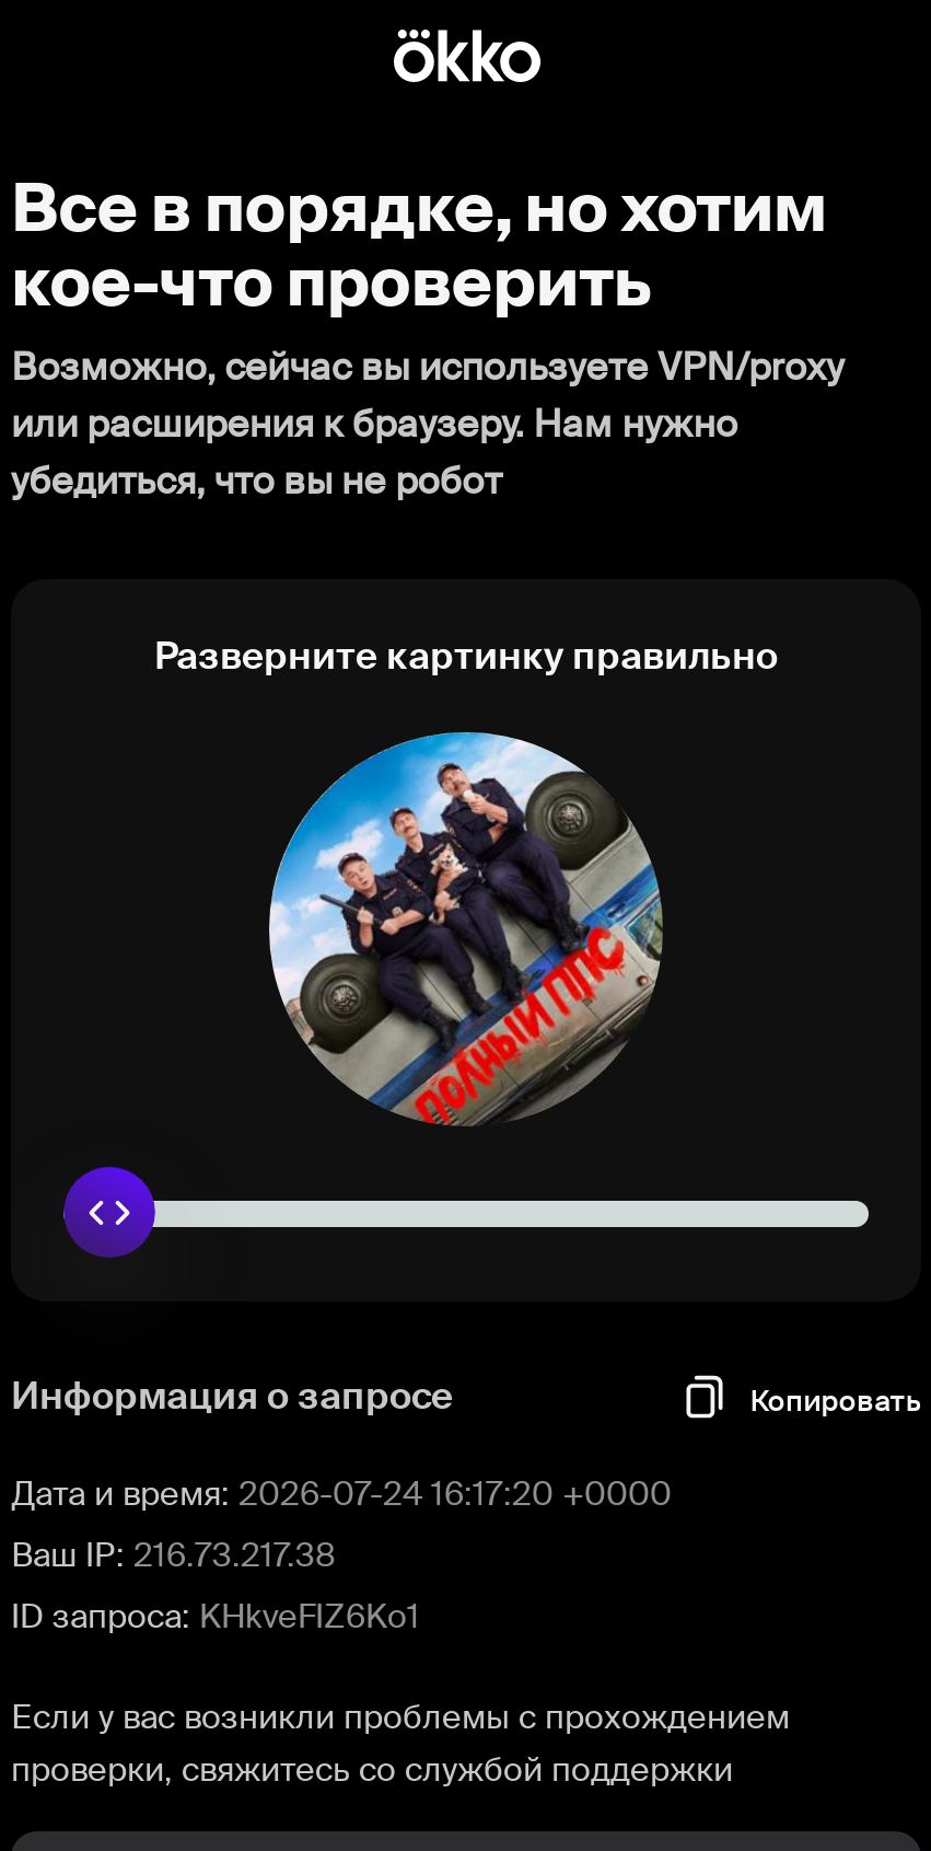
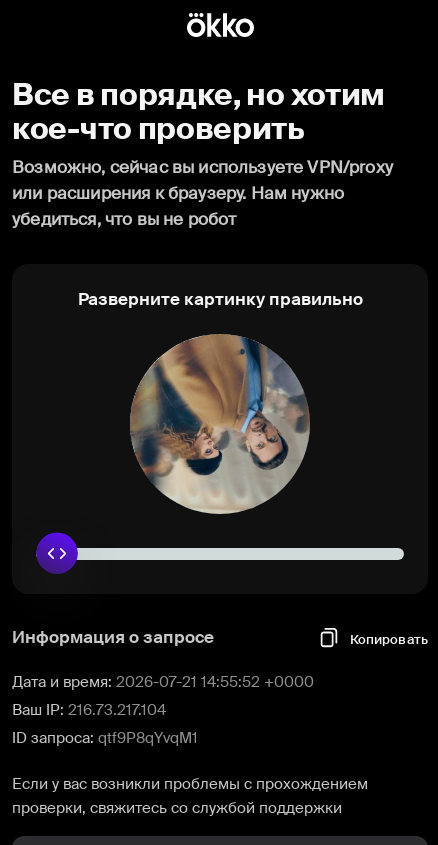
- [image]
+ [image]

- Дата и время: 2026-07-24 16:17:20 +0000
+ Дата и время: 2026-07-21 14:55:52 +0000

- Ваш IP: 216.73.217.38
+ Ваш IP: 216.73.217.104

- ID запроса: KHkveFIZ6Ko1
+ ID запроса: qtf9P8qYvqM1
